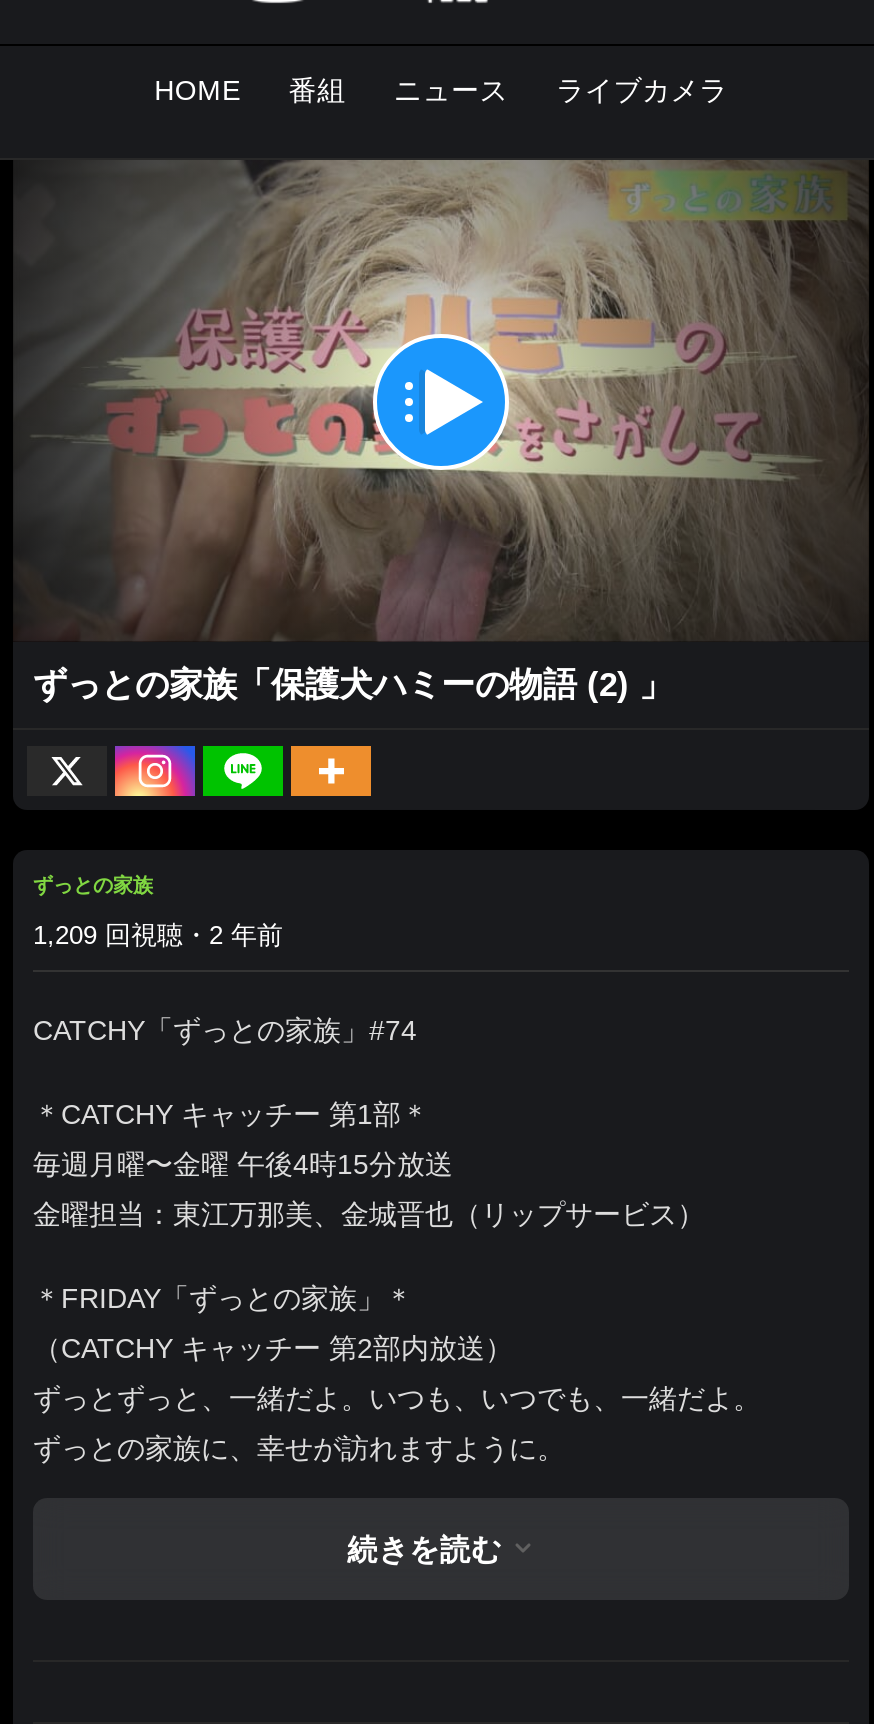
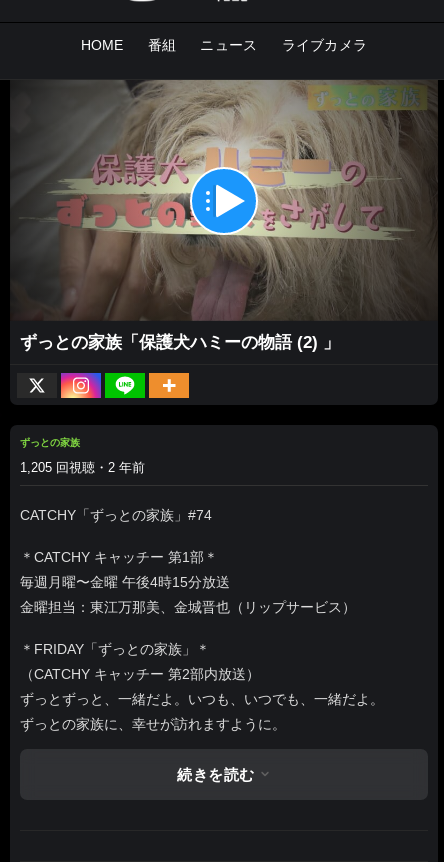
- 1,209 回視聴・2 年前
+ 1,205 回視聴・2 年前
